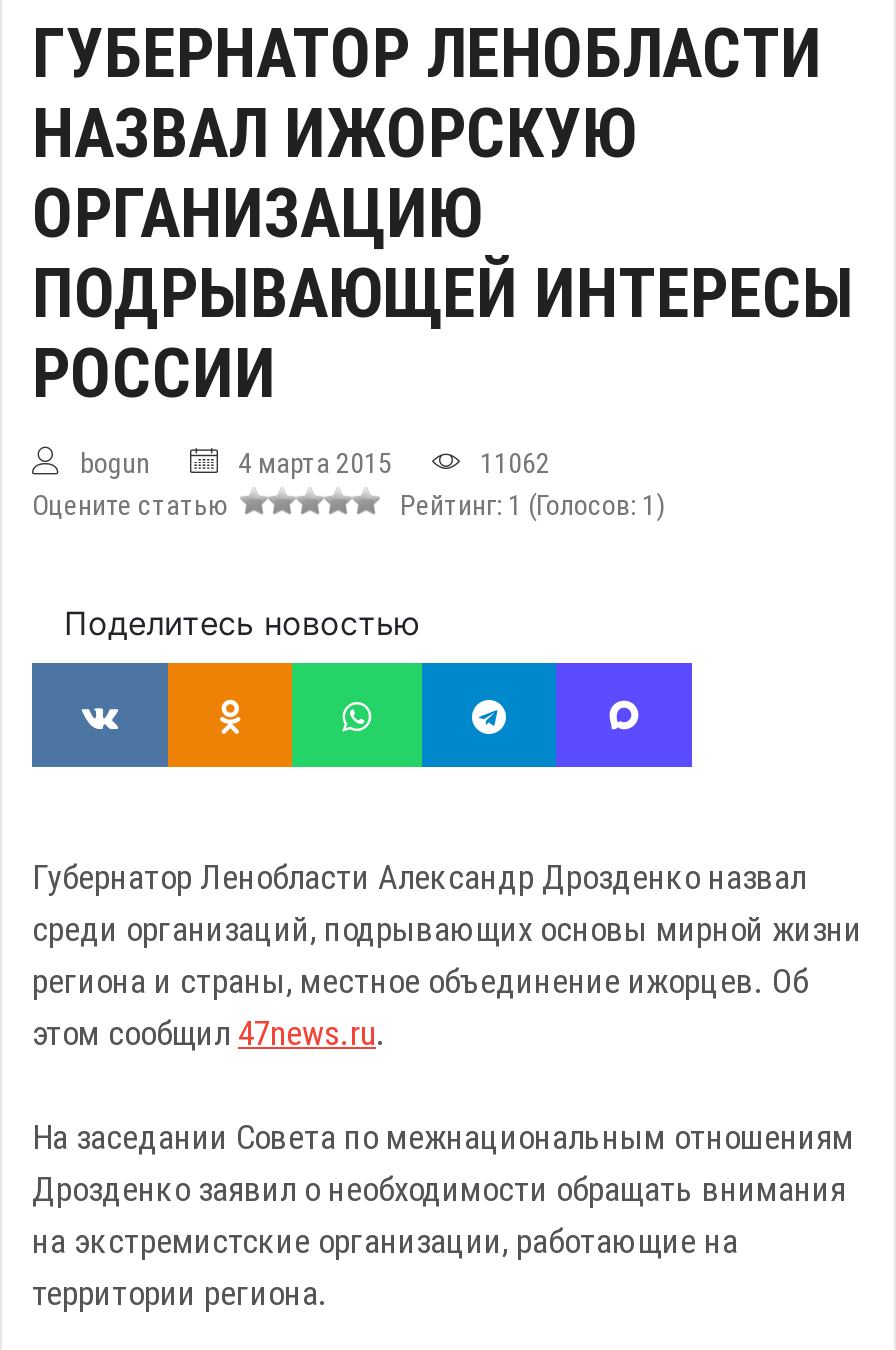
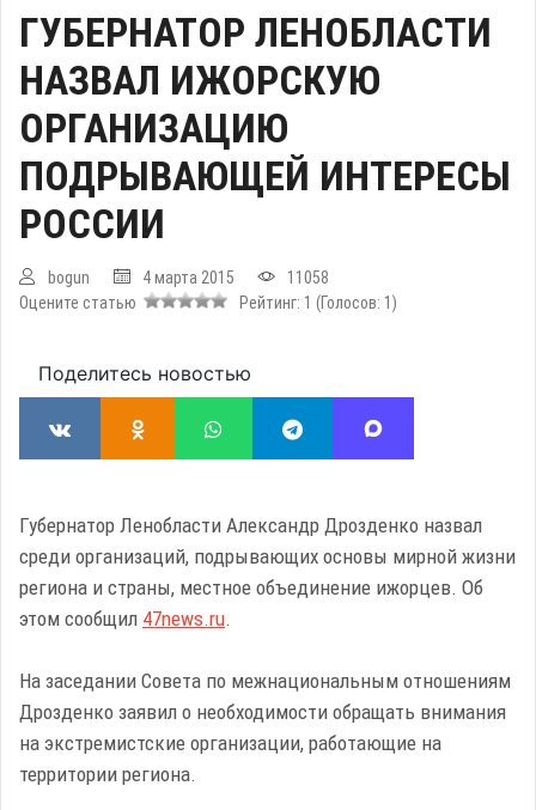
- 11062
+ 11058
